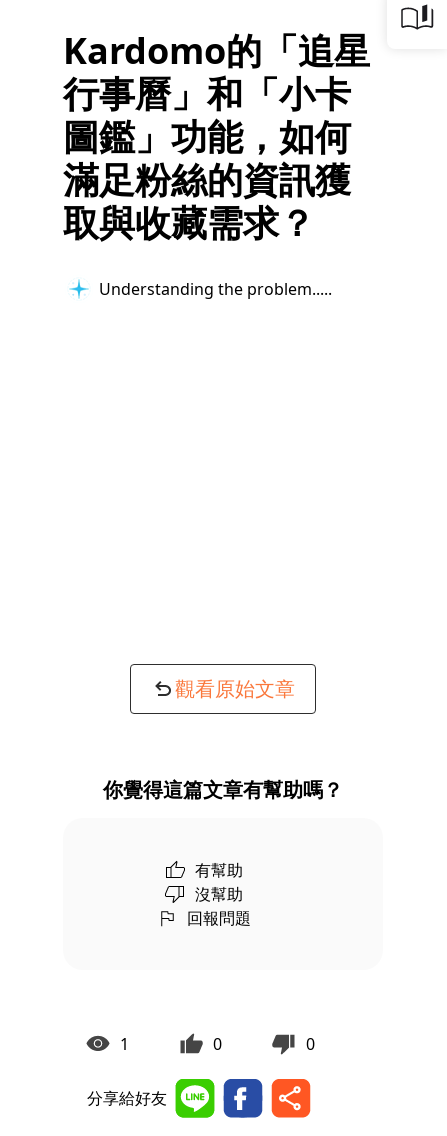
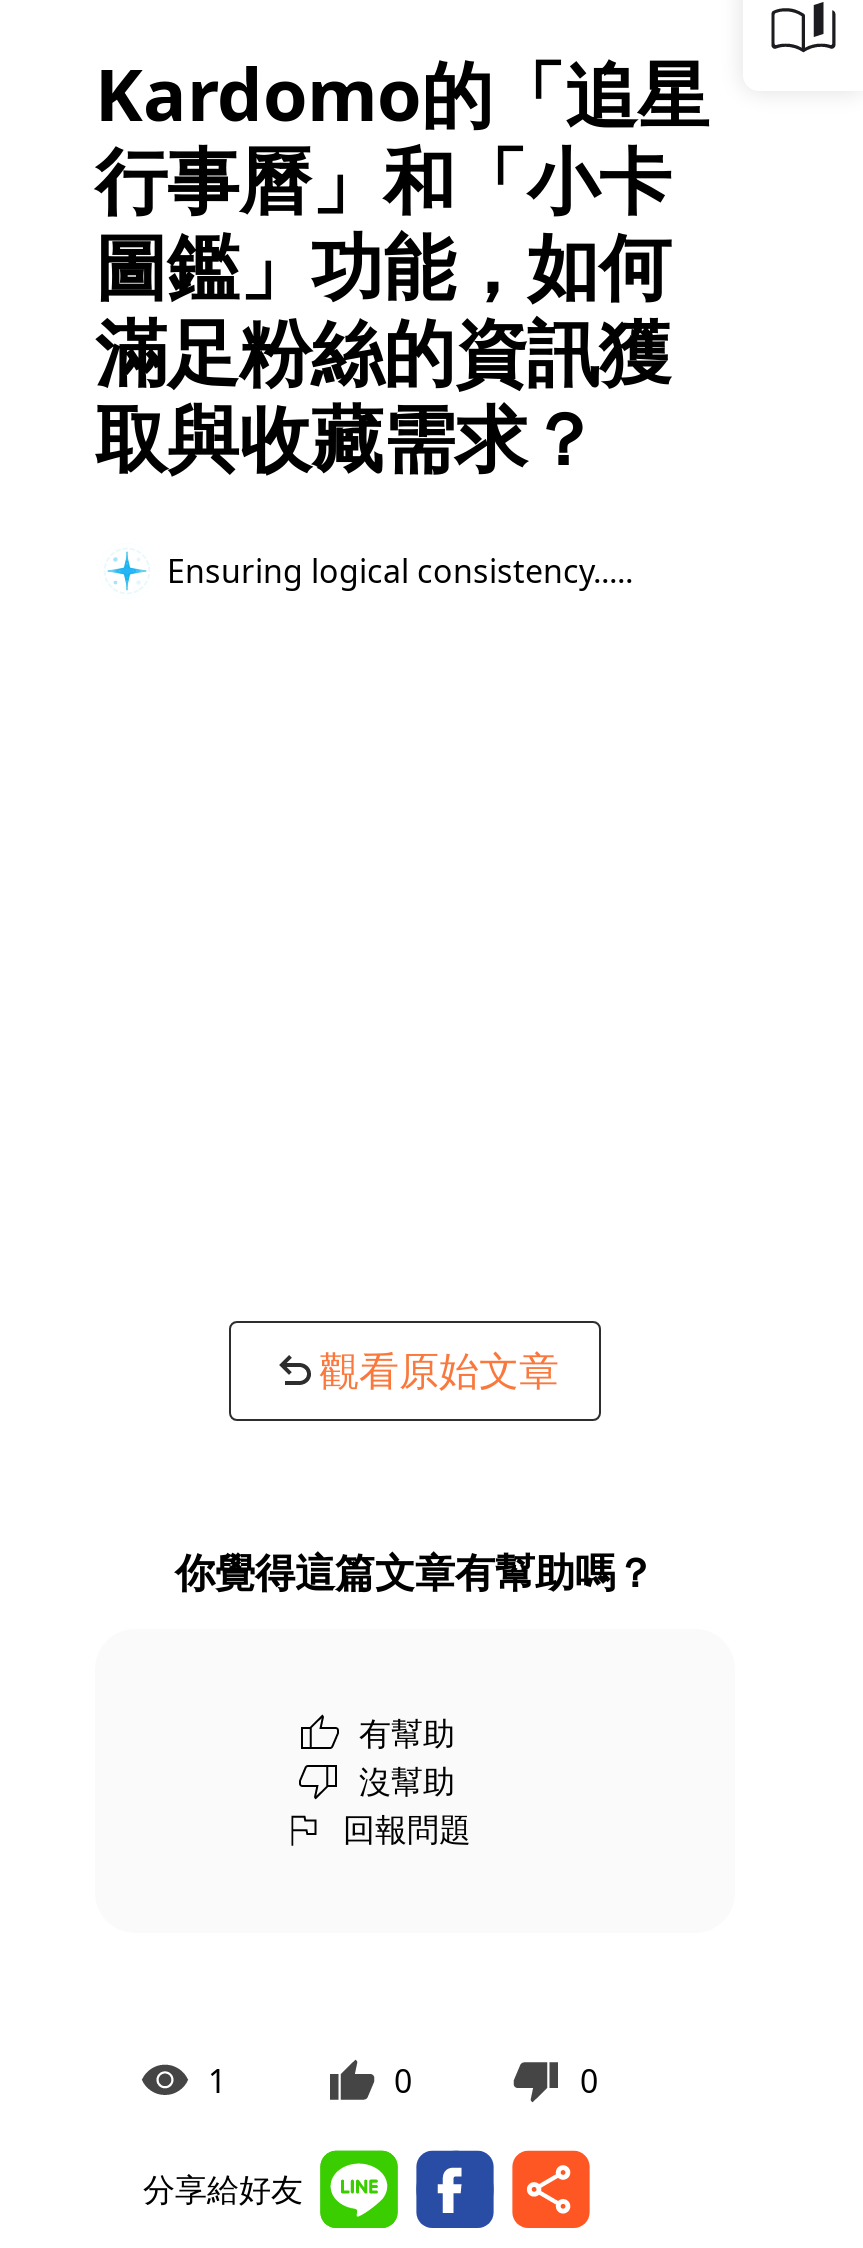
- Understanding the problem...
+ Ensuring logical consistency...
